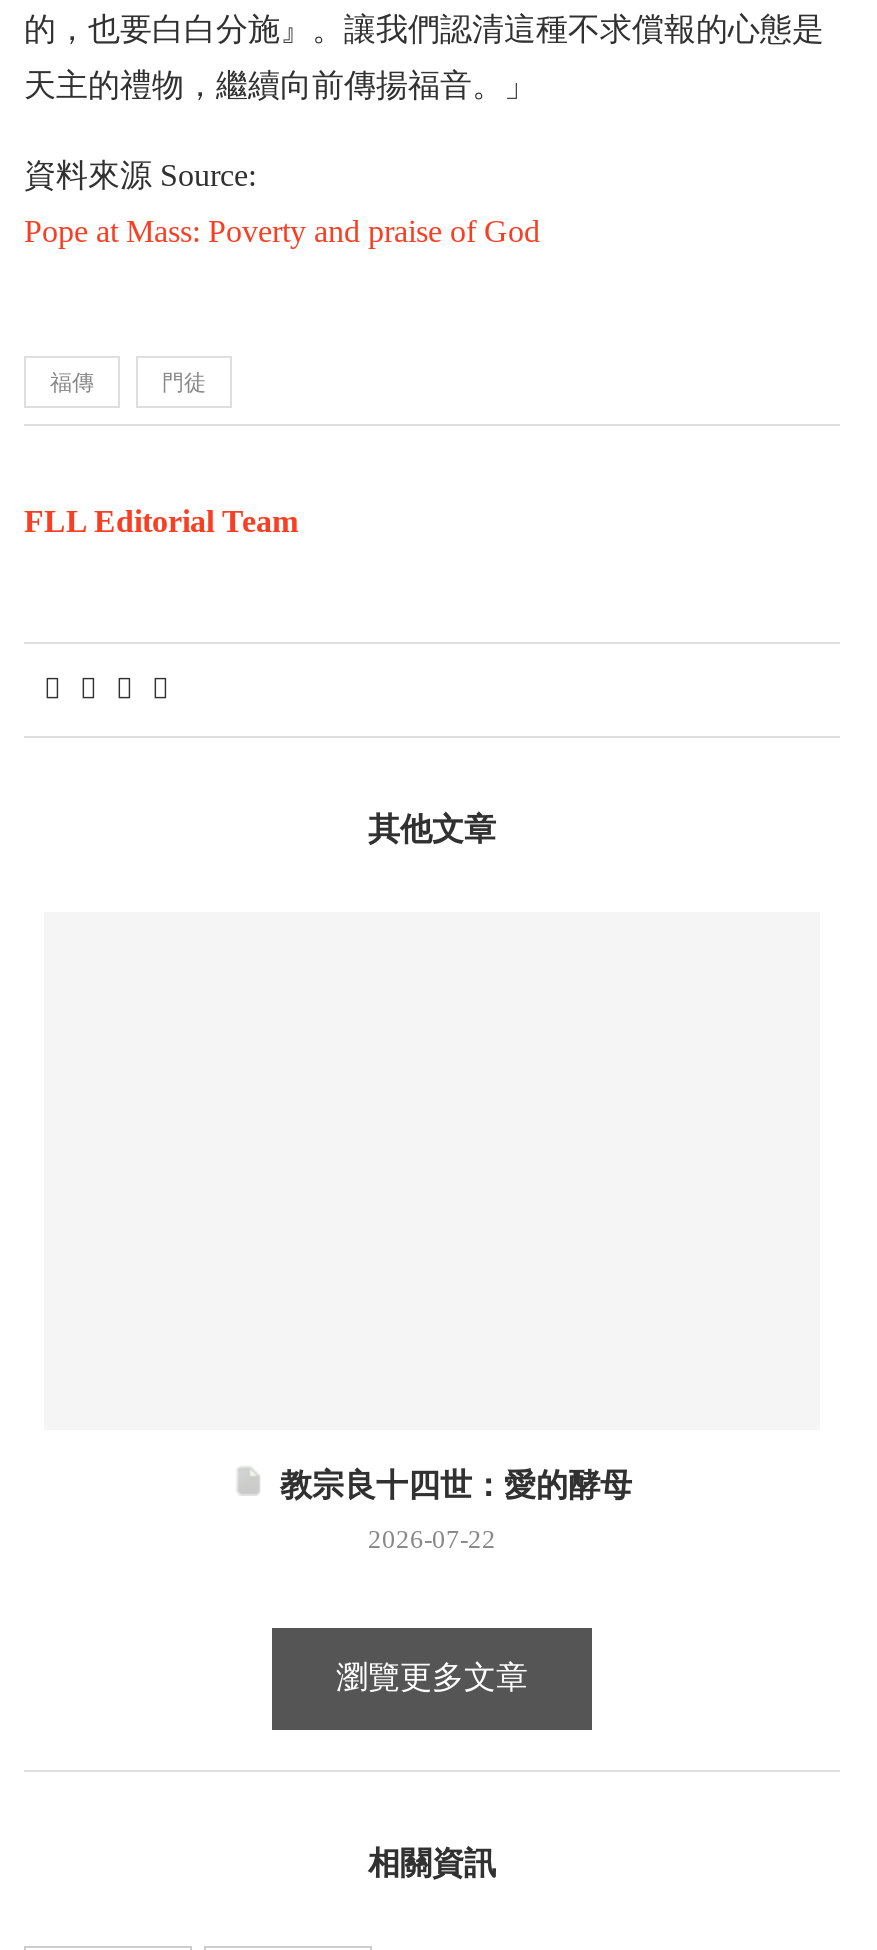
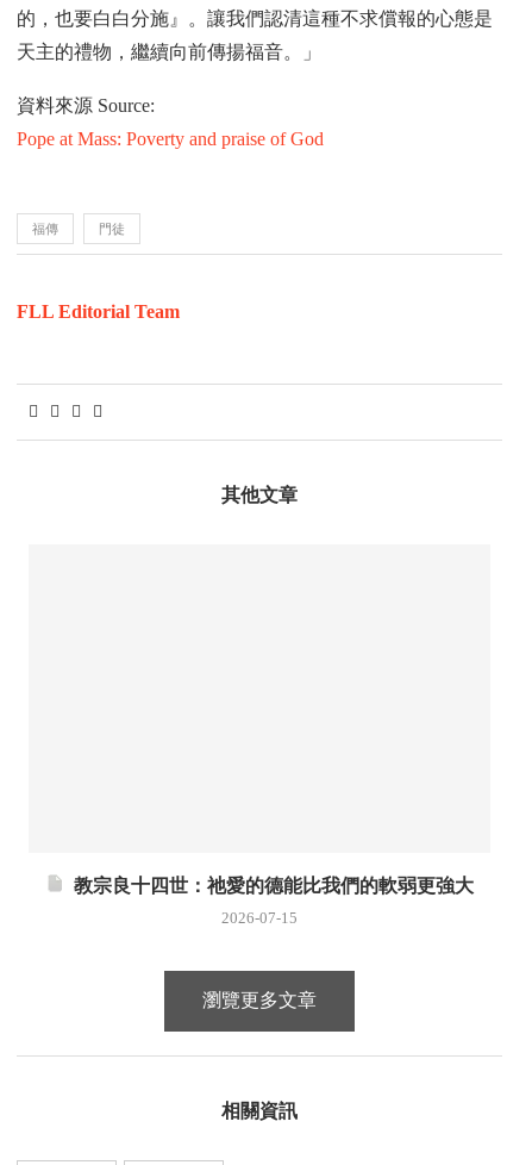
- 教宗良十四世：愛的酵母
+ 教宗良十四世：祂愛的德能比我們的軟弱更強大

- 2026-07-22
+ 2026-07-15
